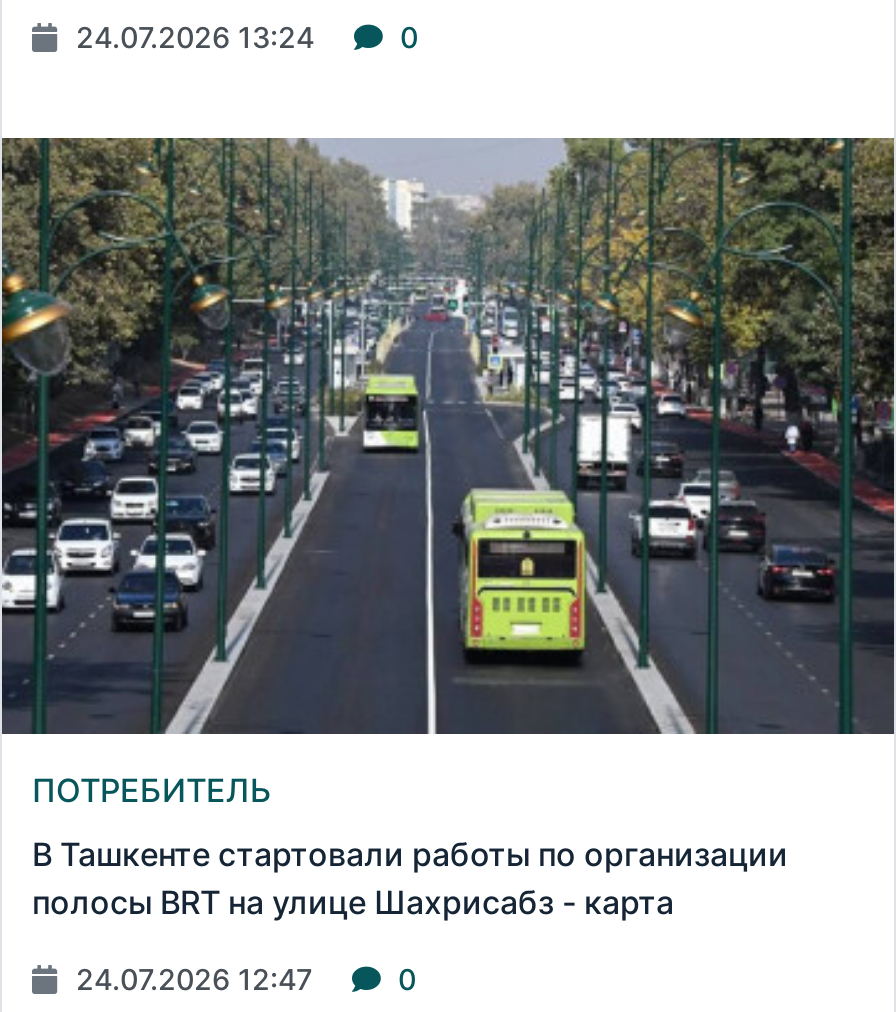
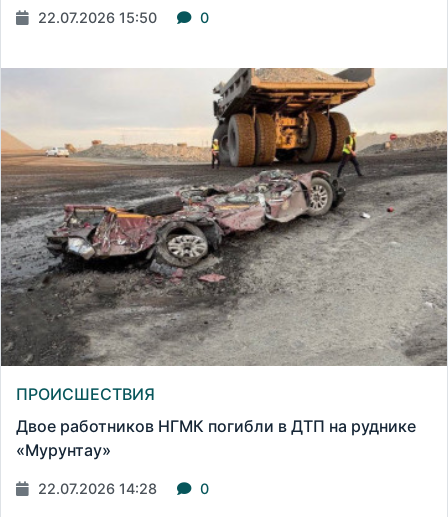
- 24.07.2026 13:24
+ 22.07.2026 15:50

- [image]
- ПОТРЕБИТЕЛЬ
+ [image]
+ ПРОИСШЕСТВИЯ

- В Ташкенте стартовали работы по организации
- полосы BRT на улице Шахрисабз - карта
+ Двое работников НГМК погибли в ДТП на руднике
+ «Мурунтау»

- 24.07.2026 12:47
+ 22.07.2026 14:28
